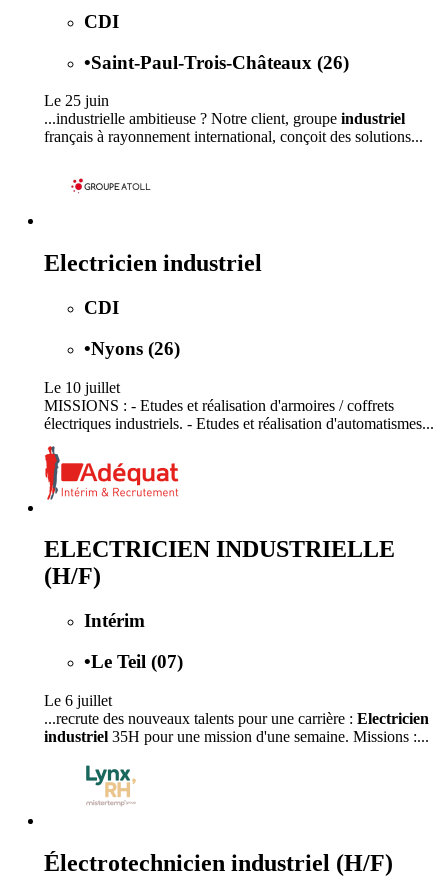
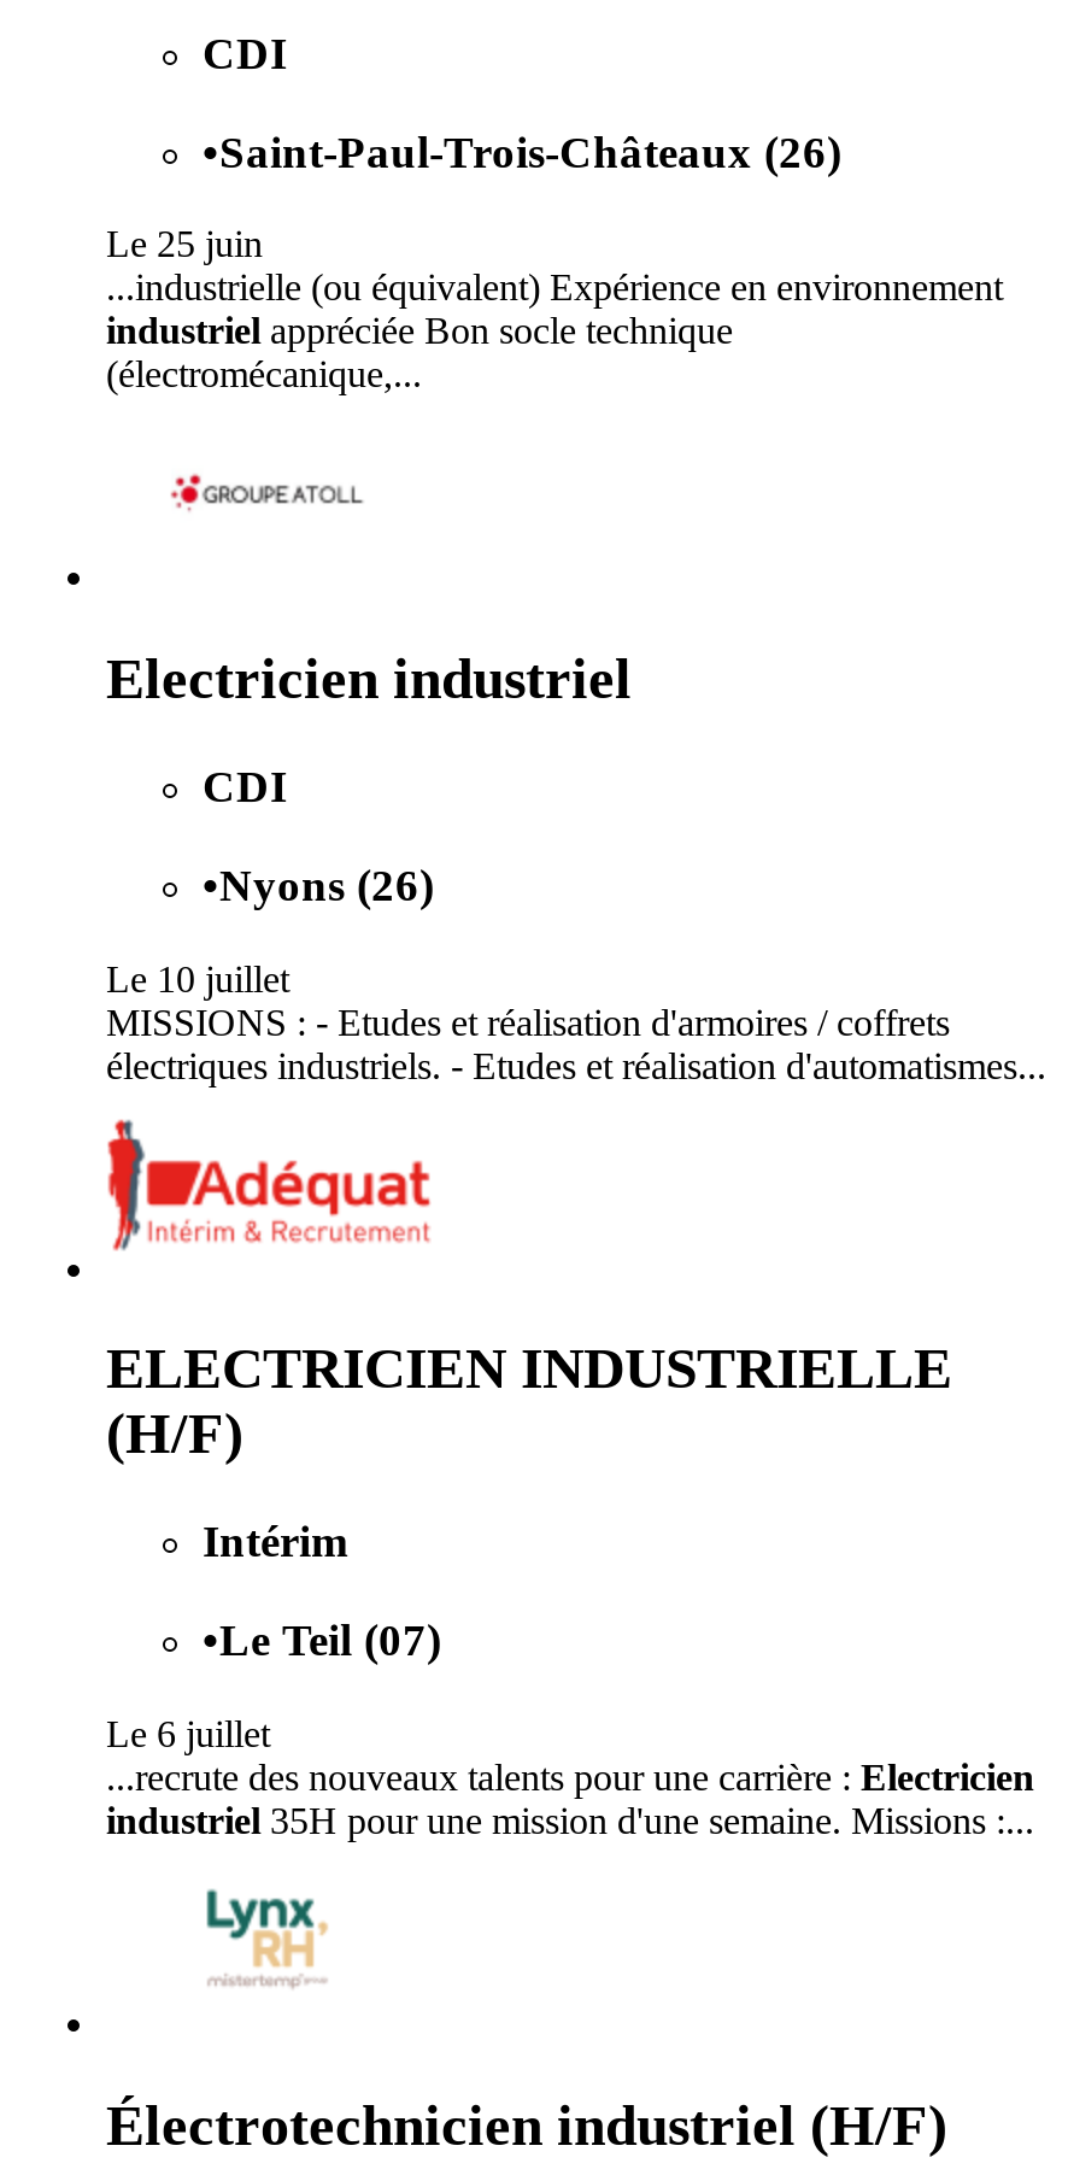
- ...industrielle ambitieuse ? Notre client, groupe industriel
- français à rayonnement international, conçoit des solutions...
+ ...industrielle (ou équivalent) Expérience en environnement
+ industriel appréciée Bon socle technique
+ (électromécanique,...
